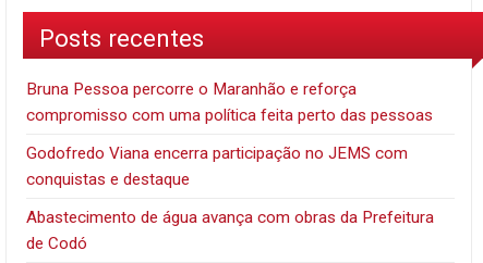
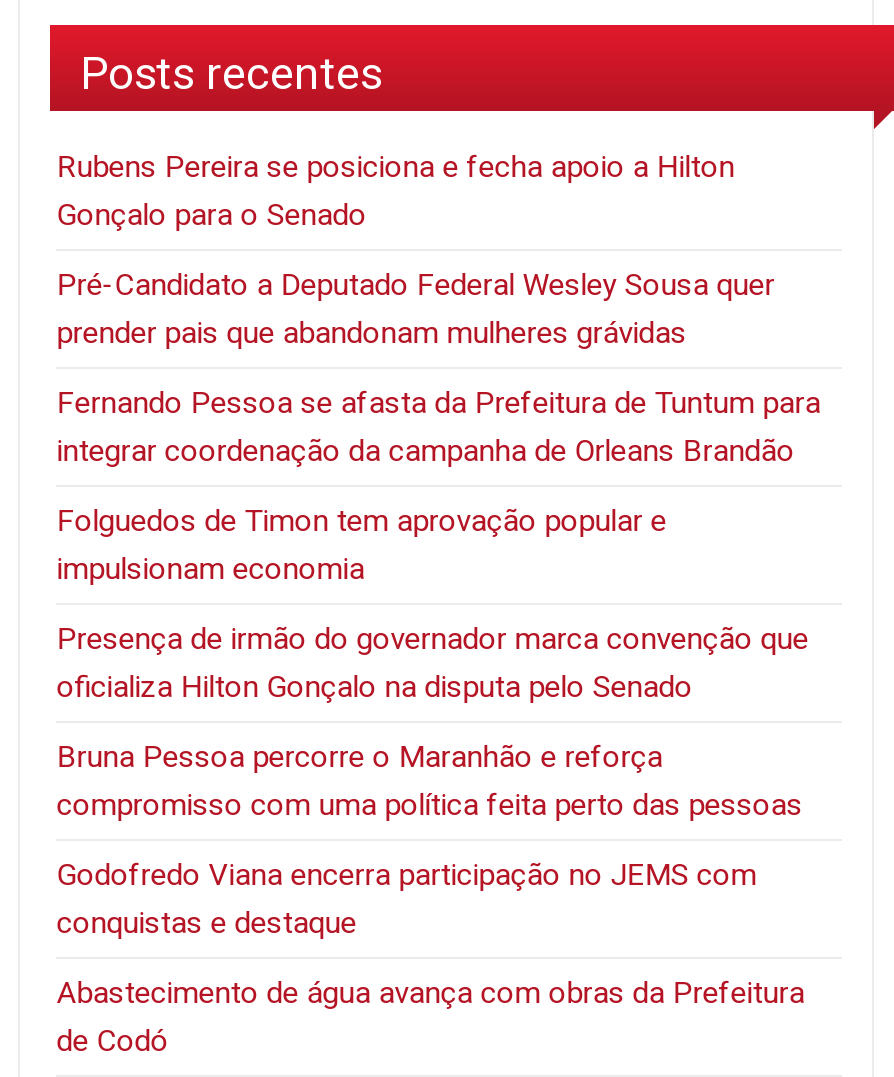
+ Rubens Pereira se posiciona e fecha apoio a Hilton
+ Gonçalo para o Senado
+ Pré-Candidato a Deputado Federal Wesley Sousa quer
+ prender pais que abandonam mulheres grávidas
+ Fernando Pessoa se afasta da Prefeitura de Tuntum para
+ integrar coordenação da campanha de Orleans Brandão
+ Folguedos de Timon tem aprovação popular e
+ impulsionam economia
+ Presença de irmão do governador marca convenção que
+ oficializa Hilton Gonçalo na disputa pelo Senado
